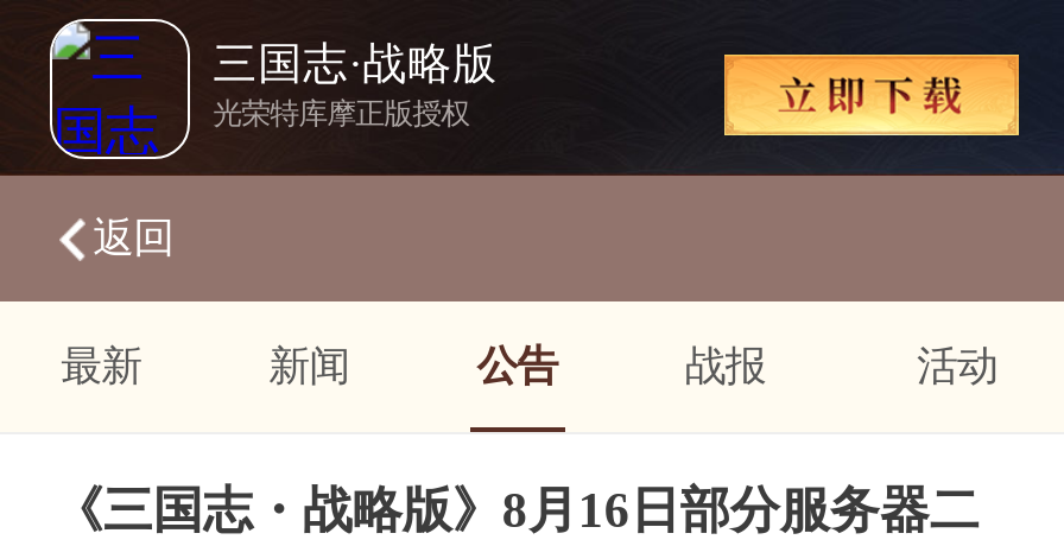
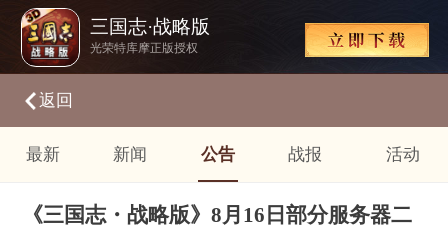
- [image]
+ [image]
